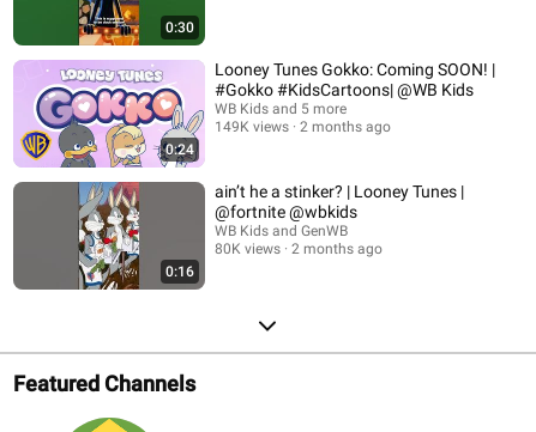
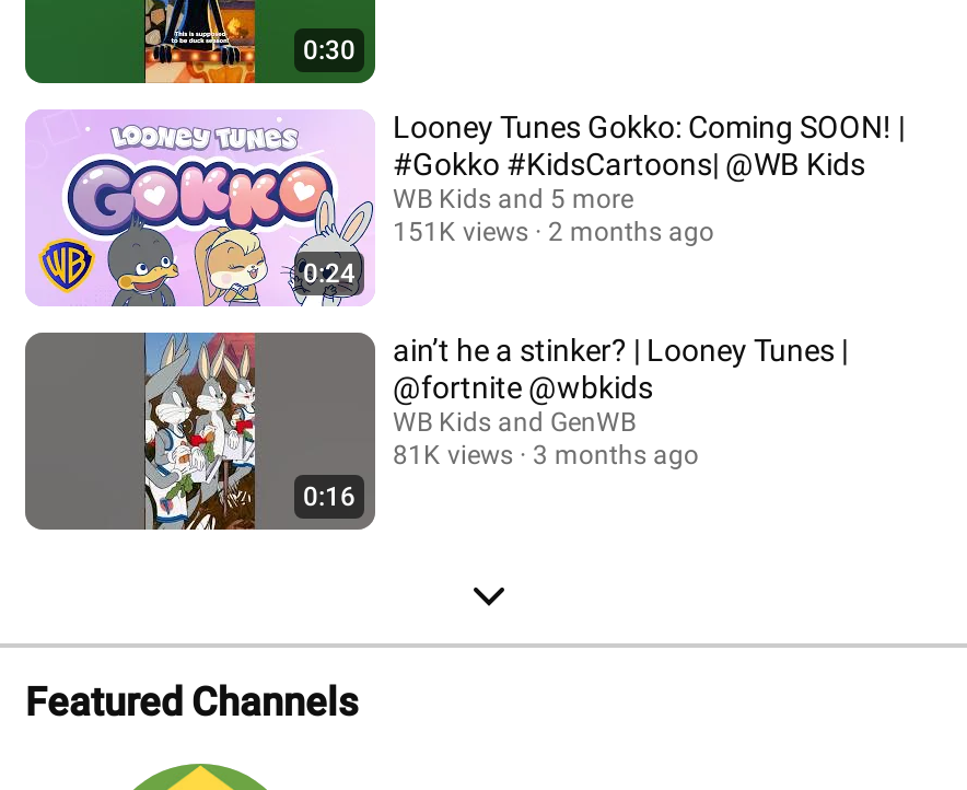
- 149K views 2 months ago
+ 151K views 2 months ago

- 80K views
+ 81K views

- 2 months ago
+ 3 months ago
